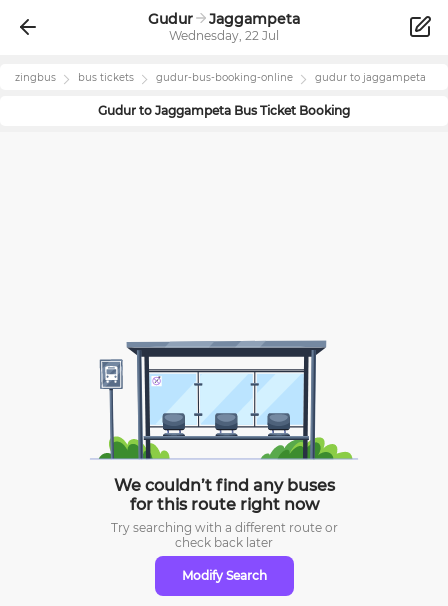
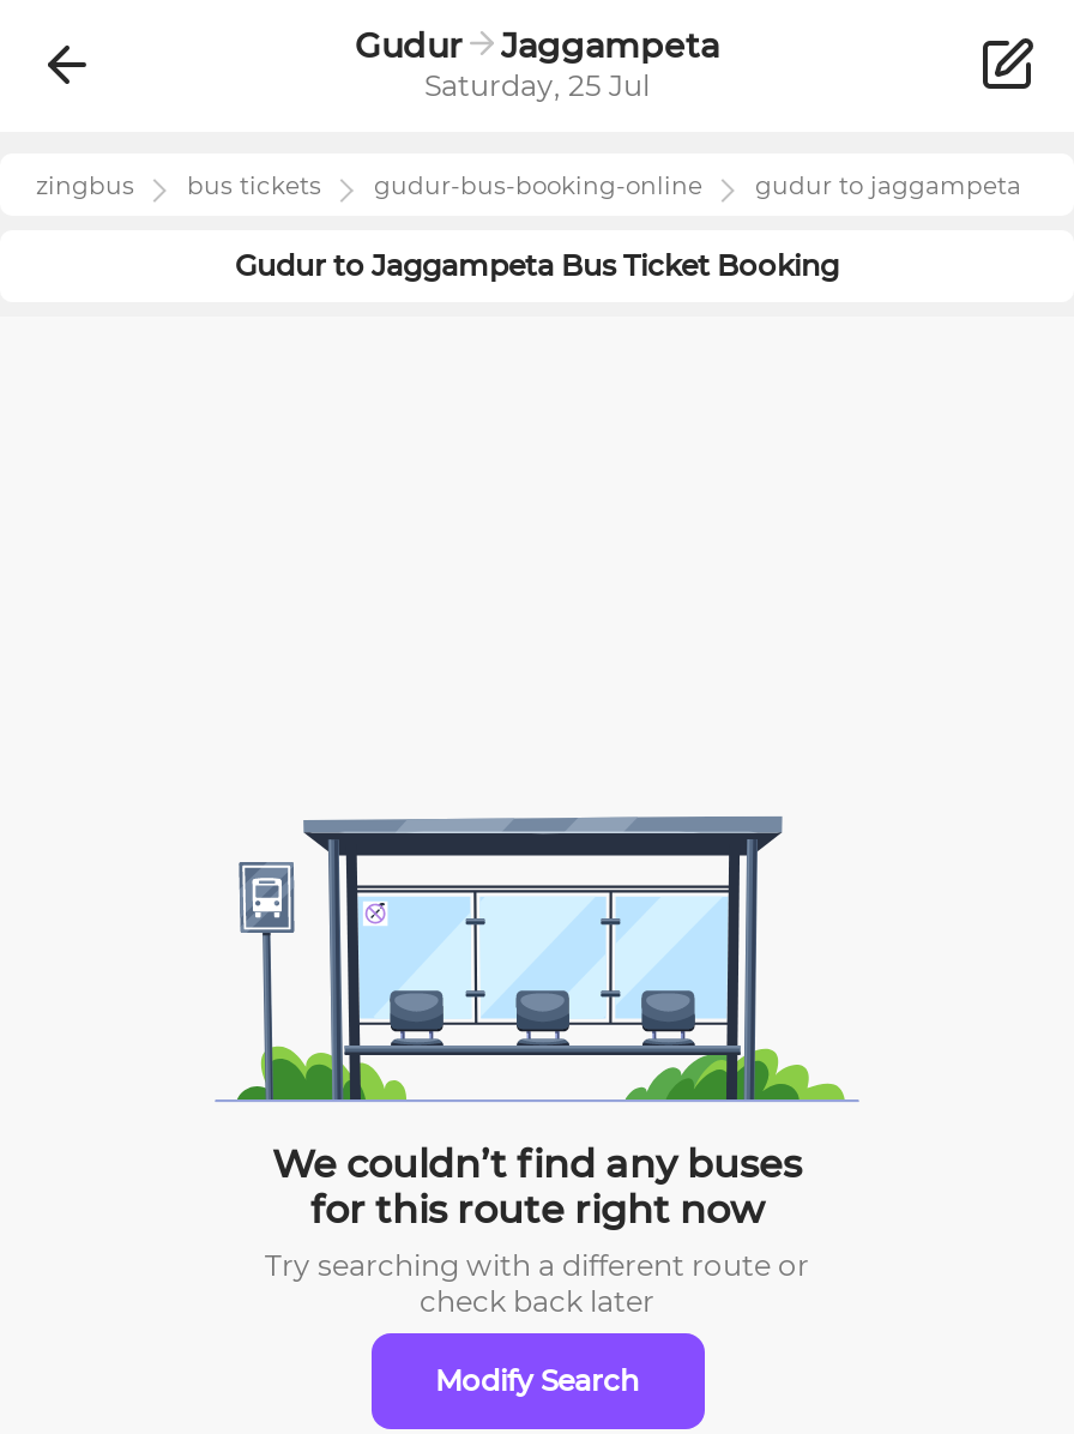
- Wednesday, 22 Jul
+ Saturday, 25 Jul
